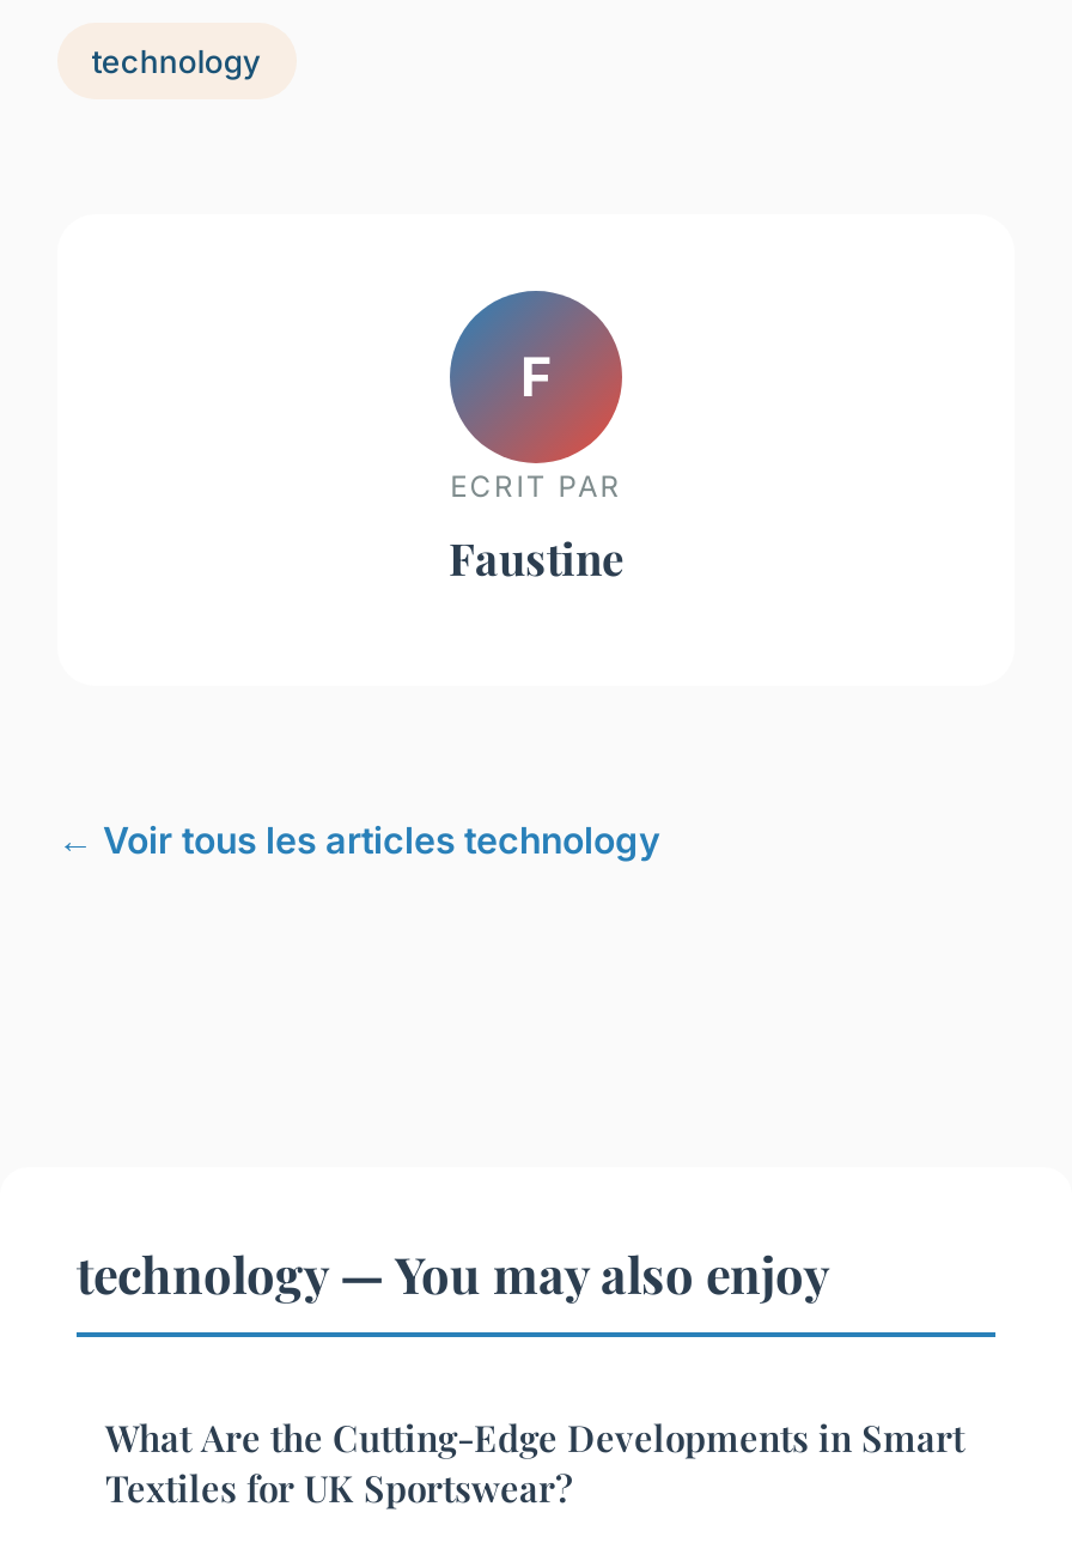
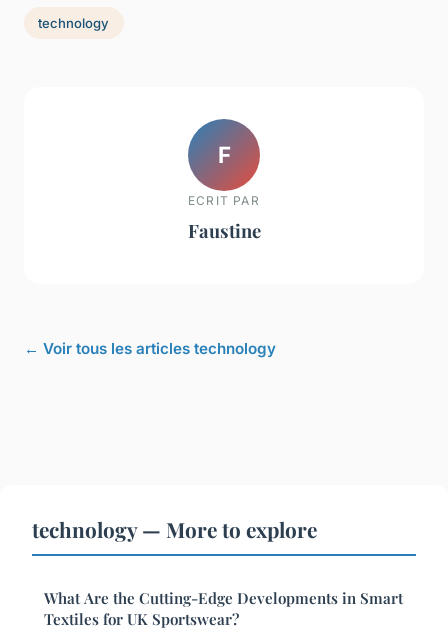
- technology — You may also enjoy
+ technology — More to explore
